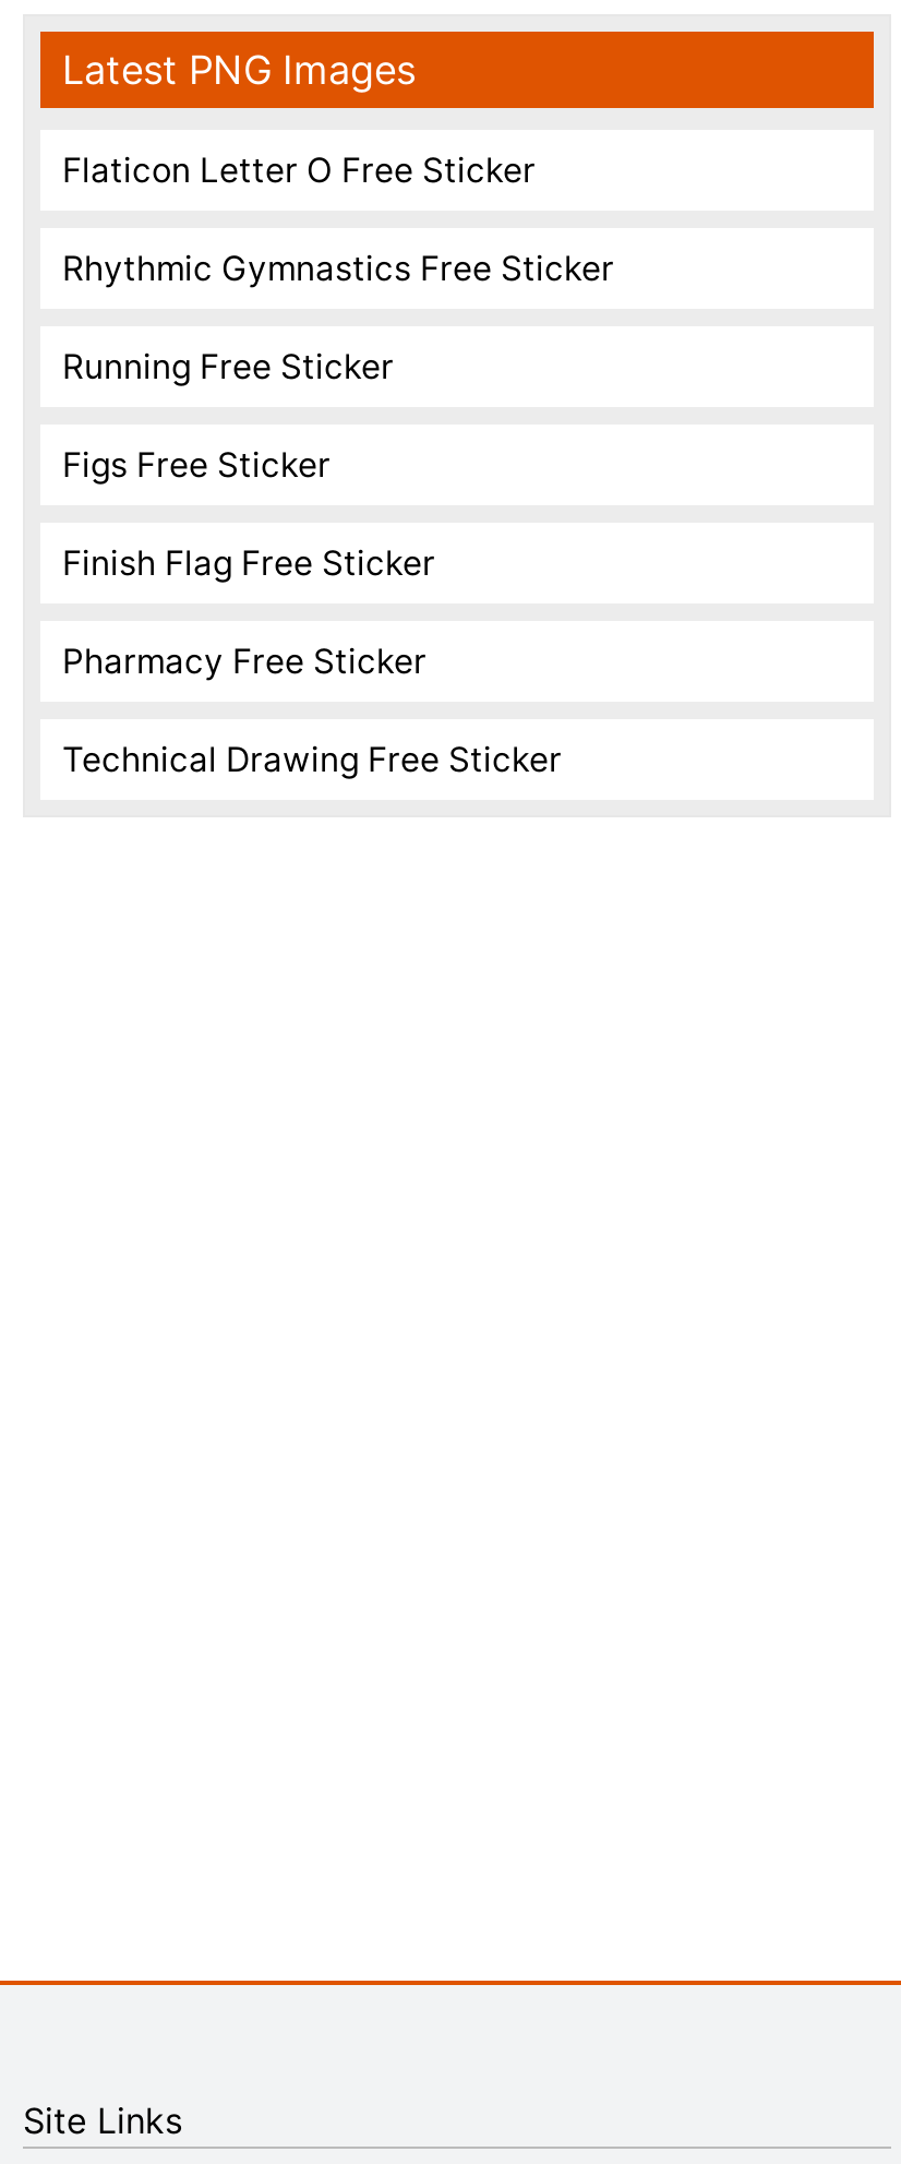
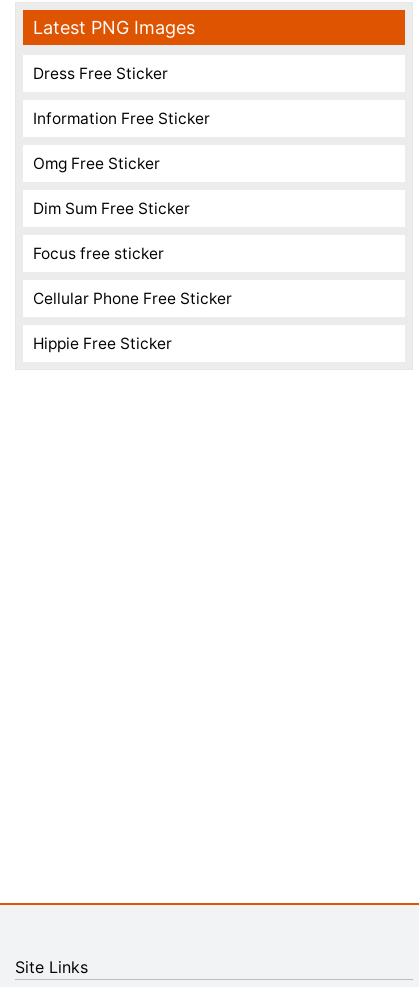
- Flaticon Letter O Free Sticker
+ Dress Free Sticker

- Rhythmic Gymnastics Free Sticker
+ Information Free Sticker

- Running Free Sticker
+ Omg Free Sticker

- Figs Free Sticker
+ Dim Sum Free Sticker

- Finish Flag Free Sticker
+ Focus free sticker

- Pharmacy Free Sticker
+ Cellular Phone Free Sticker

- Technical Drawing Free Sticker
+ Hippie Free Sticker
